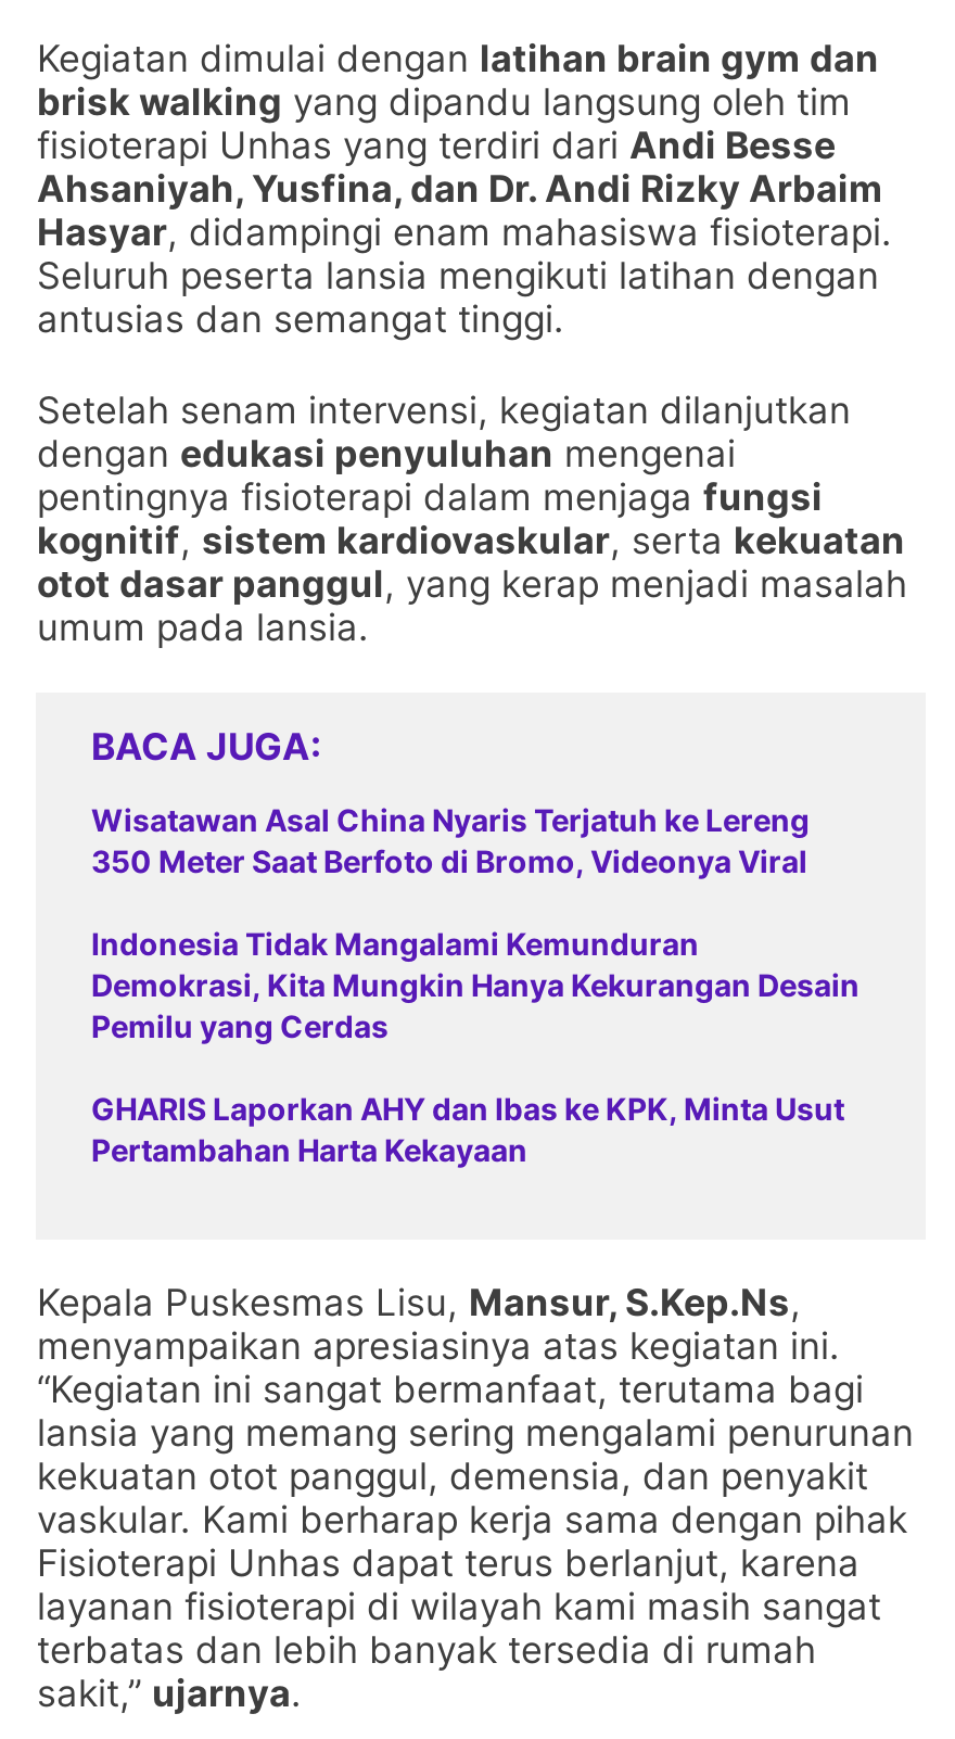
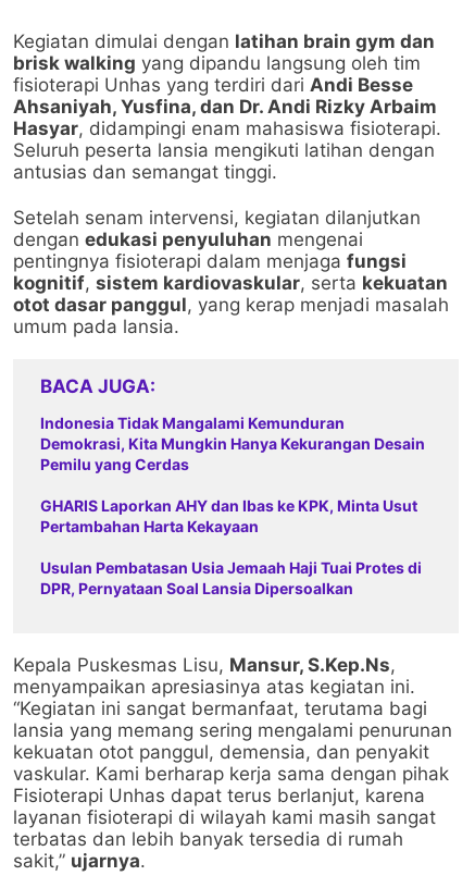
- Wisatawan Asal China Nyaris Terjatuh ke Lereng
- 350 Meter Saat Berfoto di Bromo, Videonya Viral

moved up: Indonesia Tidak Mangalami Kemunduran | Demokrasi, Kita Mungkin Hanya Kekurangan Desain | Pemilu yang Cerdas | GHARIS Laporkan AHY dan Ibas ke KPK, Minta Usut | Pertambahan Harta Kekayaan

+ Usulan Pembatasan Usia Jemaah Haji Tuai Protes di
+ DPR, Pernyataan Soal Lansia Dipersoalkan
